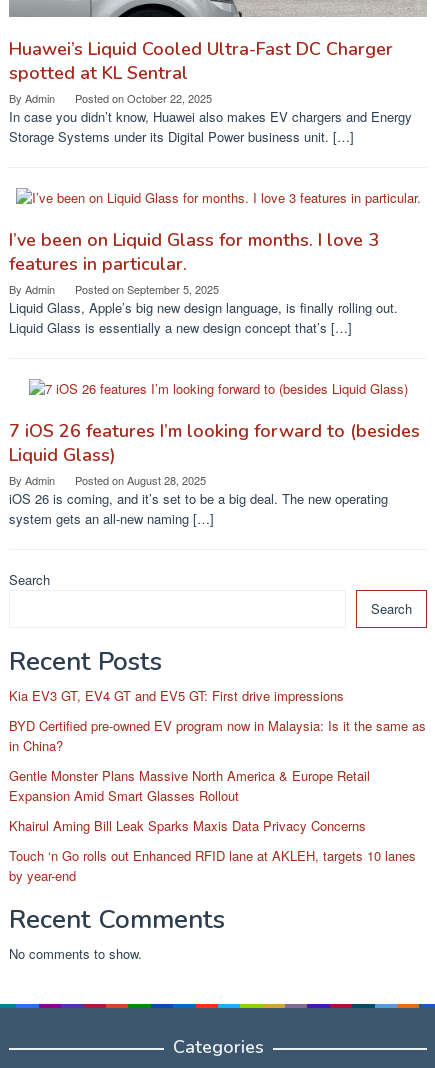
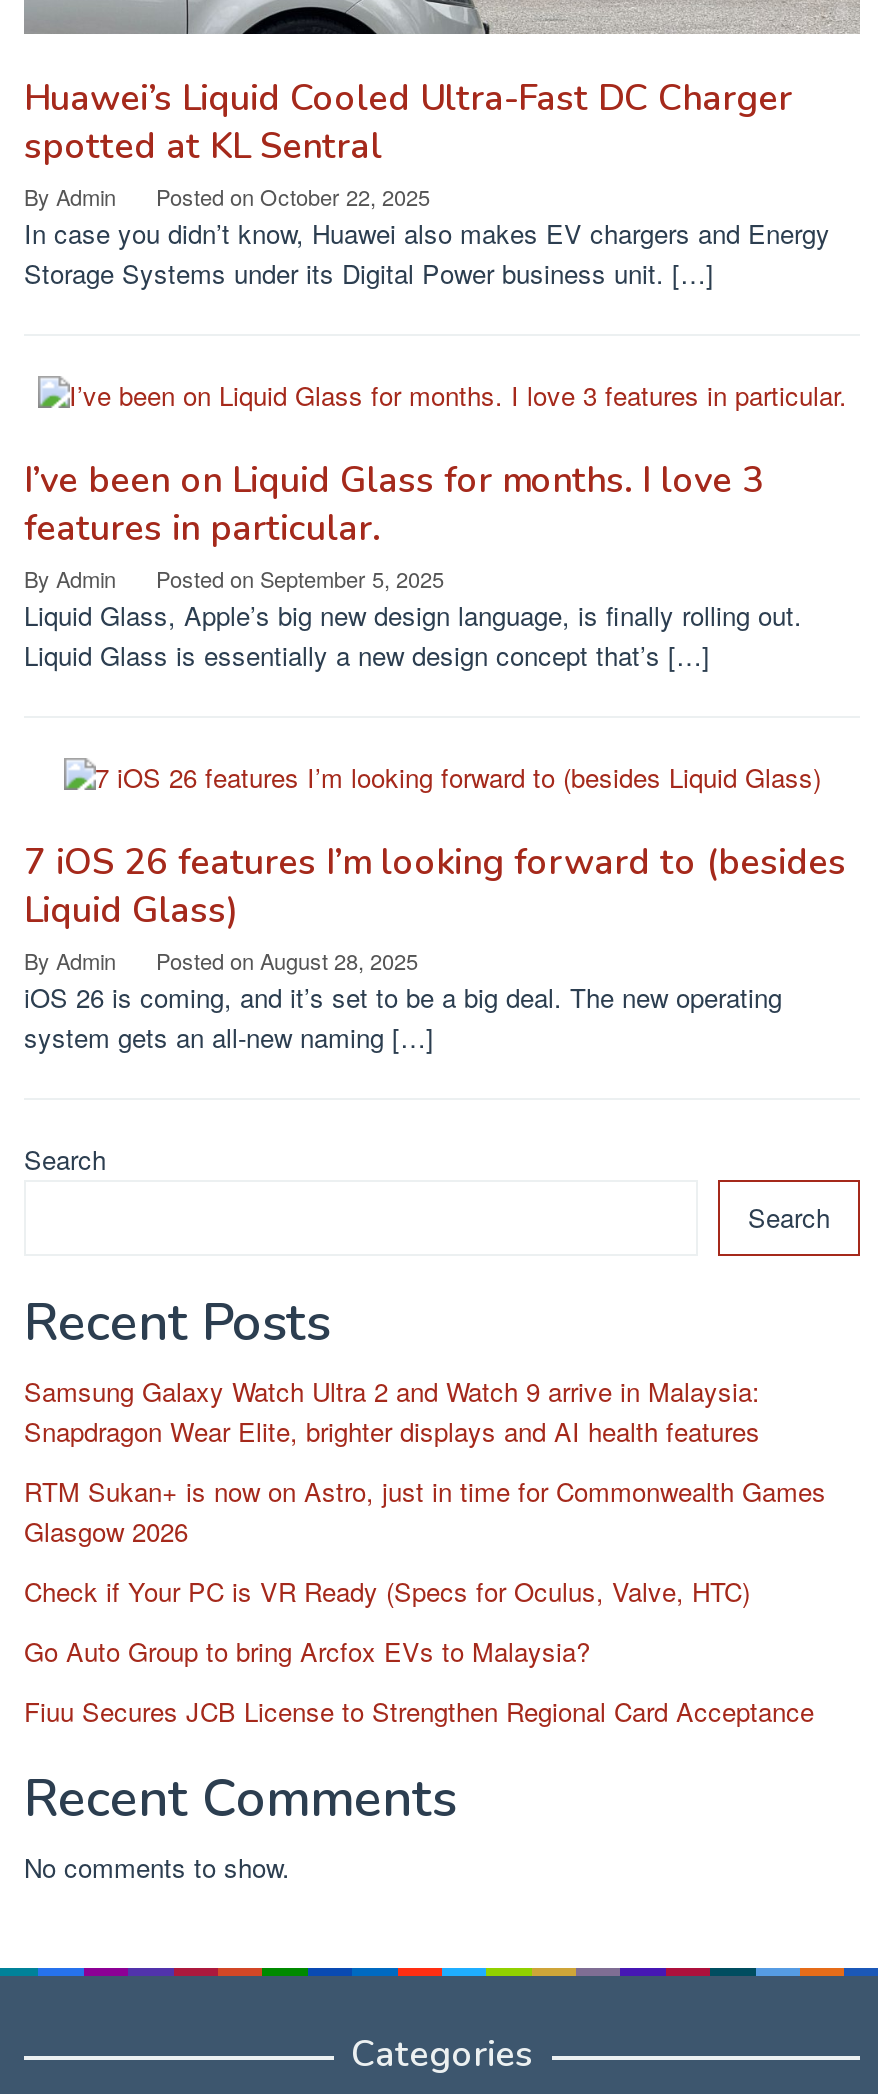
- Kia EV3 GT, EV4 GT and EV5 GT: First drive impressions
+ Samsung Galaxy Watch Ultra 2 and Watch 9 arrive in Malaysia:
+ Snapdragon Wear Elite, brighter displays and AI health features

- BYD Certified pre-owned EV program now in Malaysia: Is it the same as
- in China?
+ RTM Sukan+ is now on Astro, just in time for Commonwealth Games
+ Glasgow 2026

- Gentle Monster Plans Massive North America & Europe Retail
- Expansion Amid Smart Glasses Rollout
+ Check if Your PC is VR Ready (Specs for Oculus, Valve, HTC)

- Khairul Aming Bill Leak Sparks Maxis Data Privacy Concerns
+ Go Auto Group to bring Arcfox EVs to Malaysia?

- Touch ‘n Go rolls out Enhanced RFID lane at AKLEH, targets 10 lanes
- by year-end
+ Fiuu Secures JCB License to Strengthen Regional Card Acceptance
